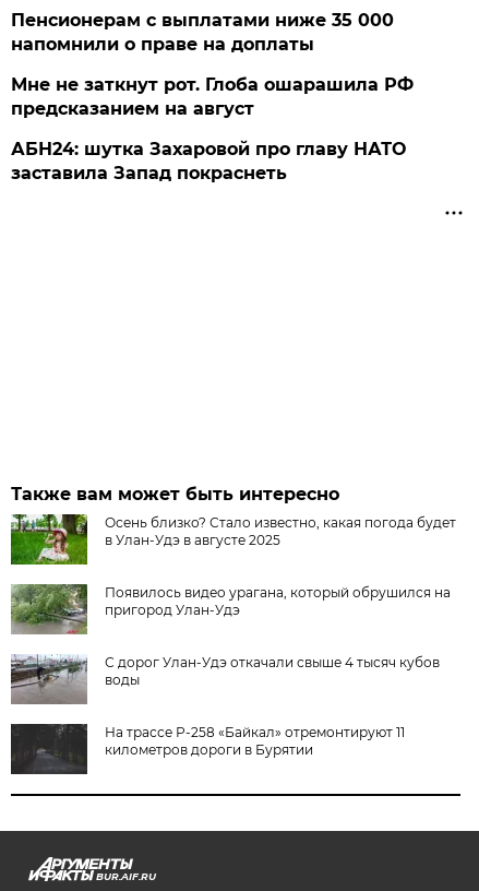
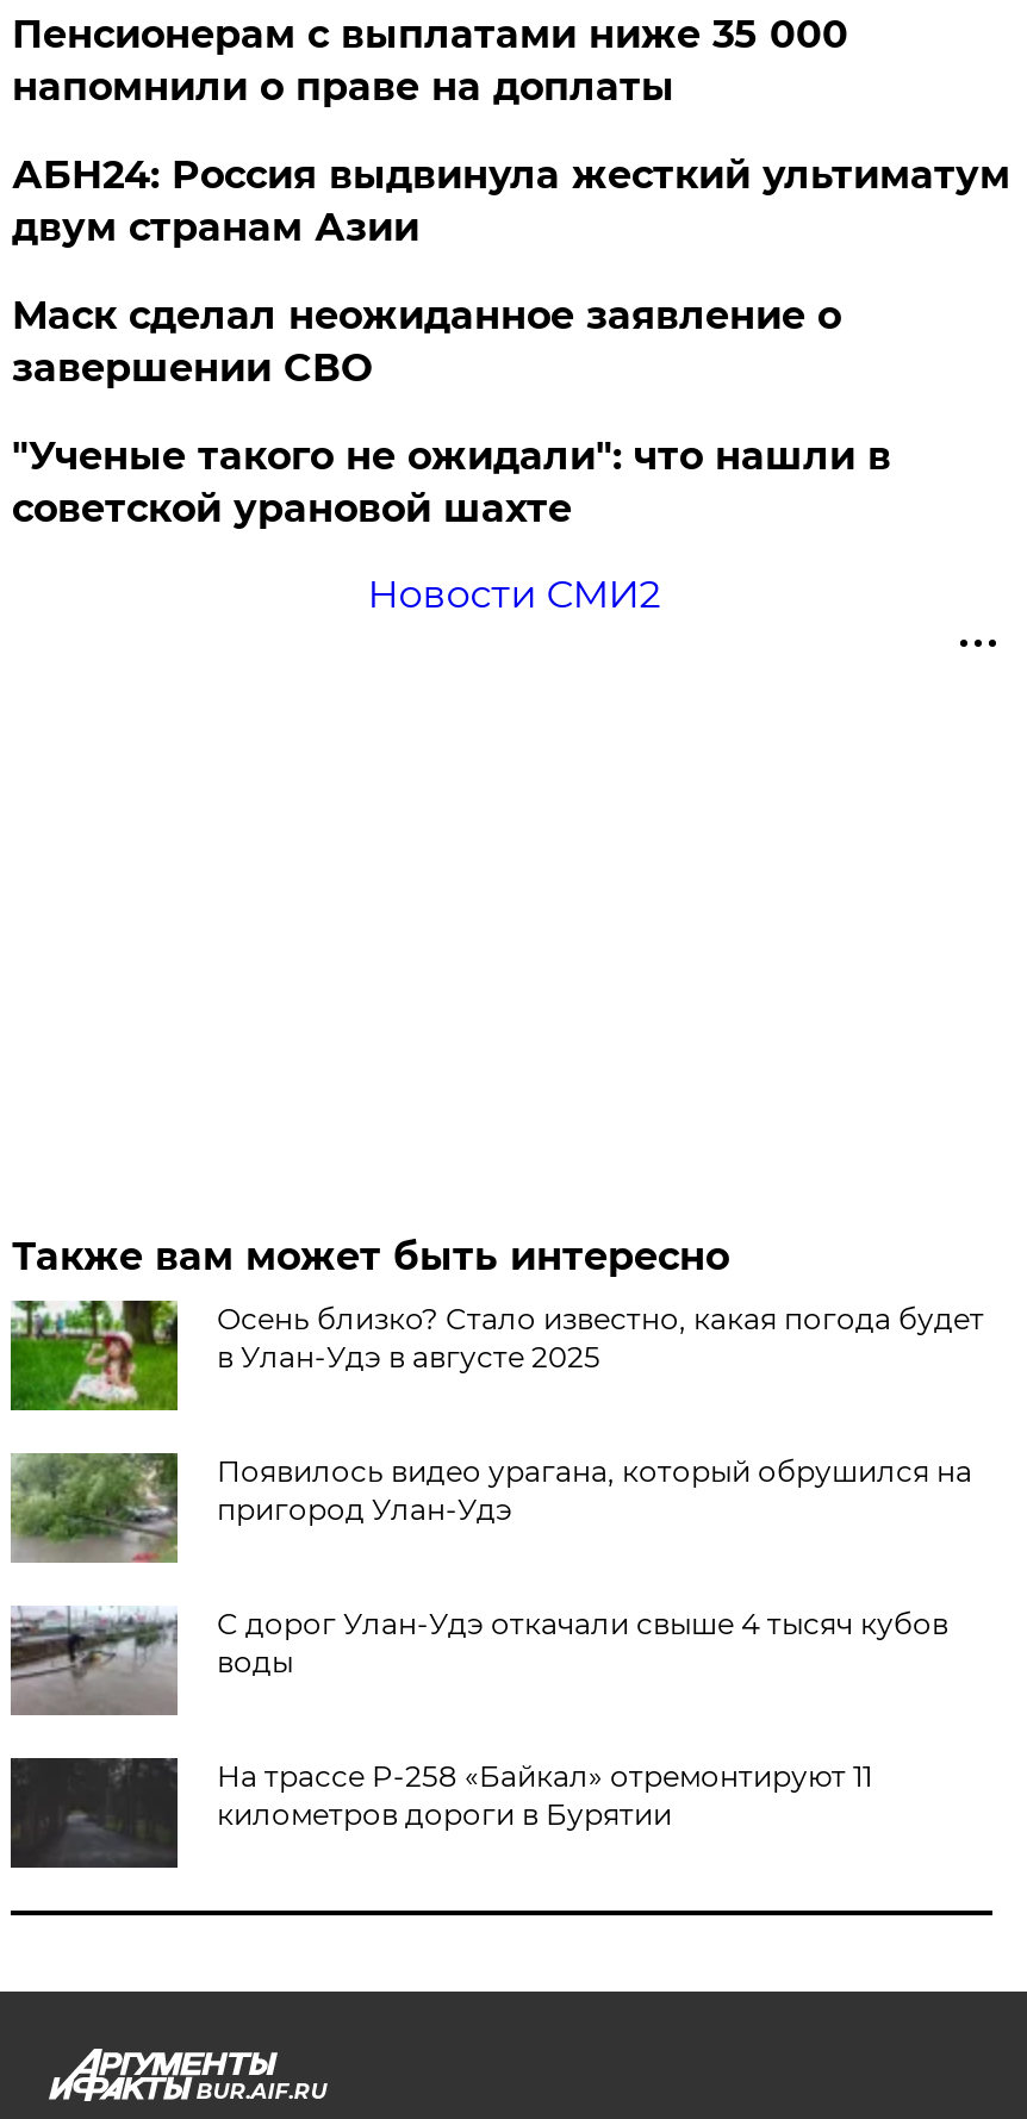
- Мне не заткнут рот. Глоба ошарашила РФ
- предсказанием на август
- АБН24: шутка Захаровой про главу НАТО
- заставила Запад покраснеть
+ АБН24: Россия выдвинула жесткий ультиматум
+ двум странам Азии
+ Маск сделал неожиданное заявление о
+ завершении СВО
+ "Ученые такого не ожидали": что нашли в
+ советской урановой шахте
+ Новости СМИ2
